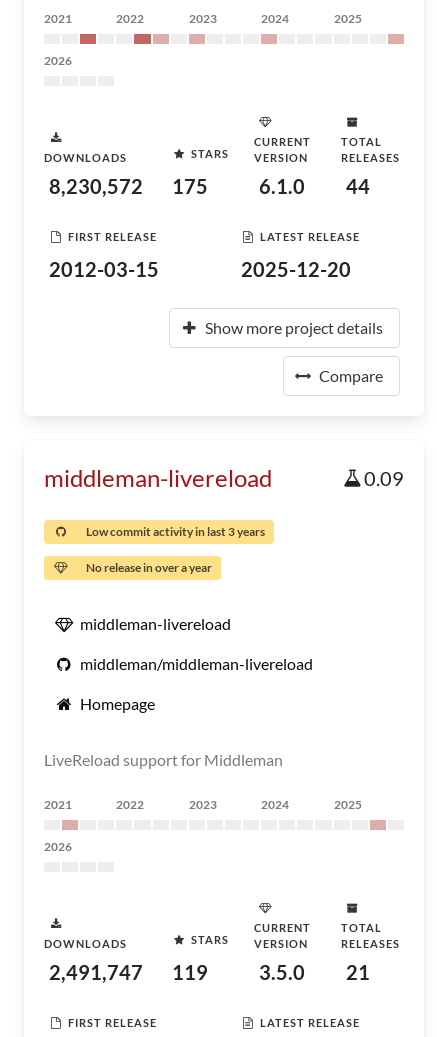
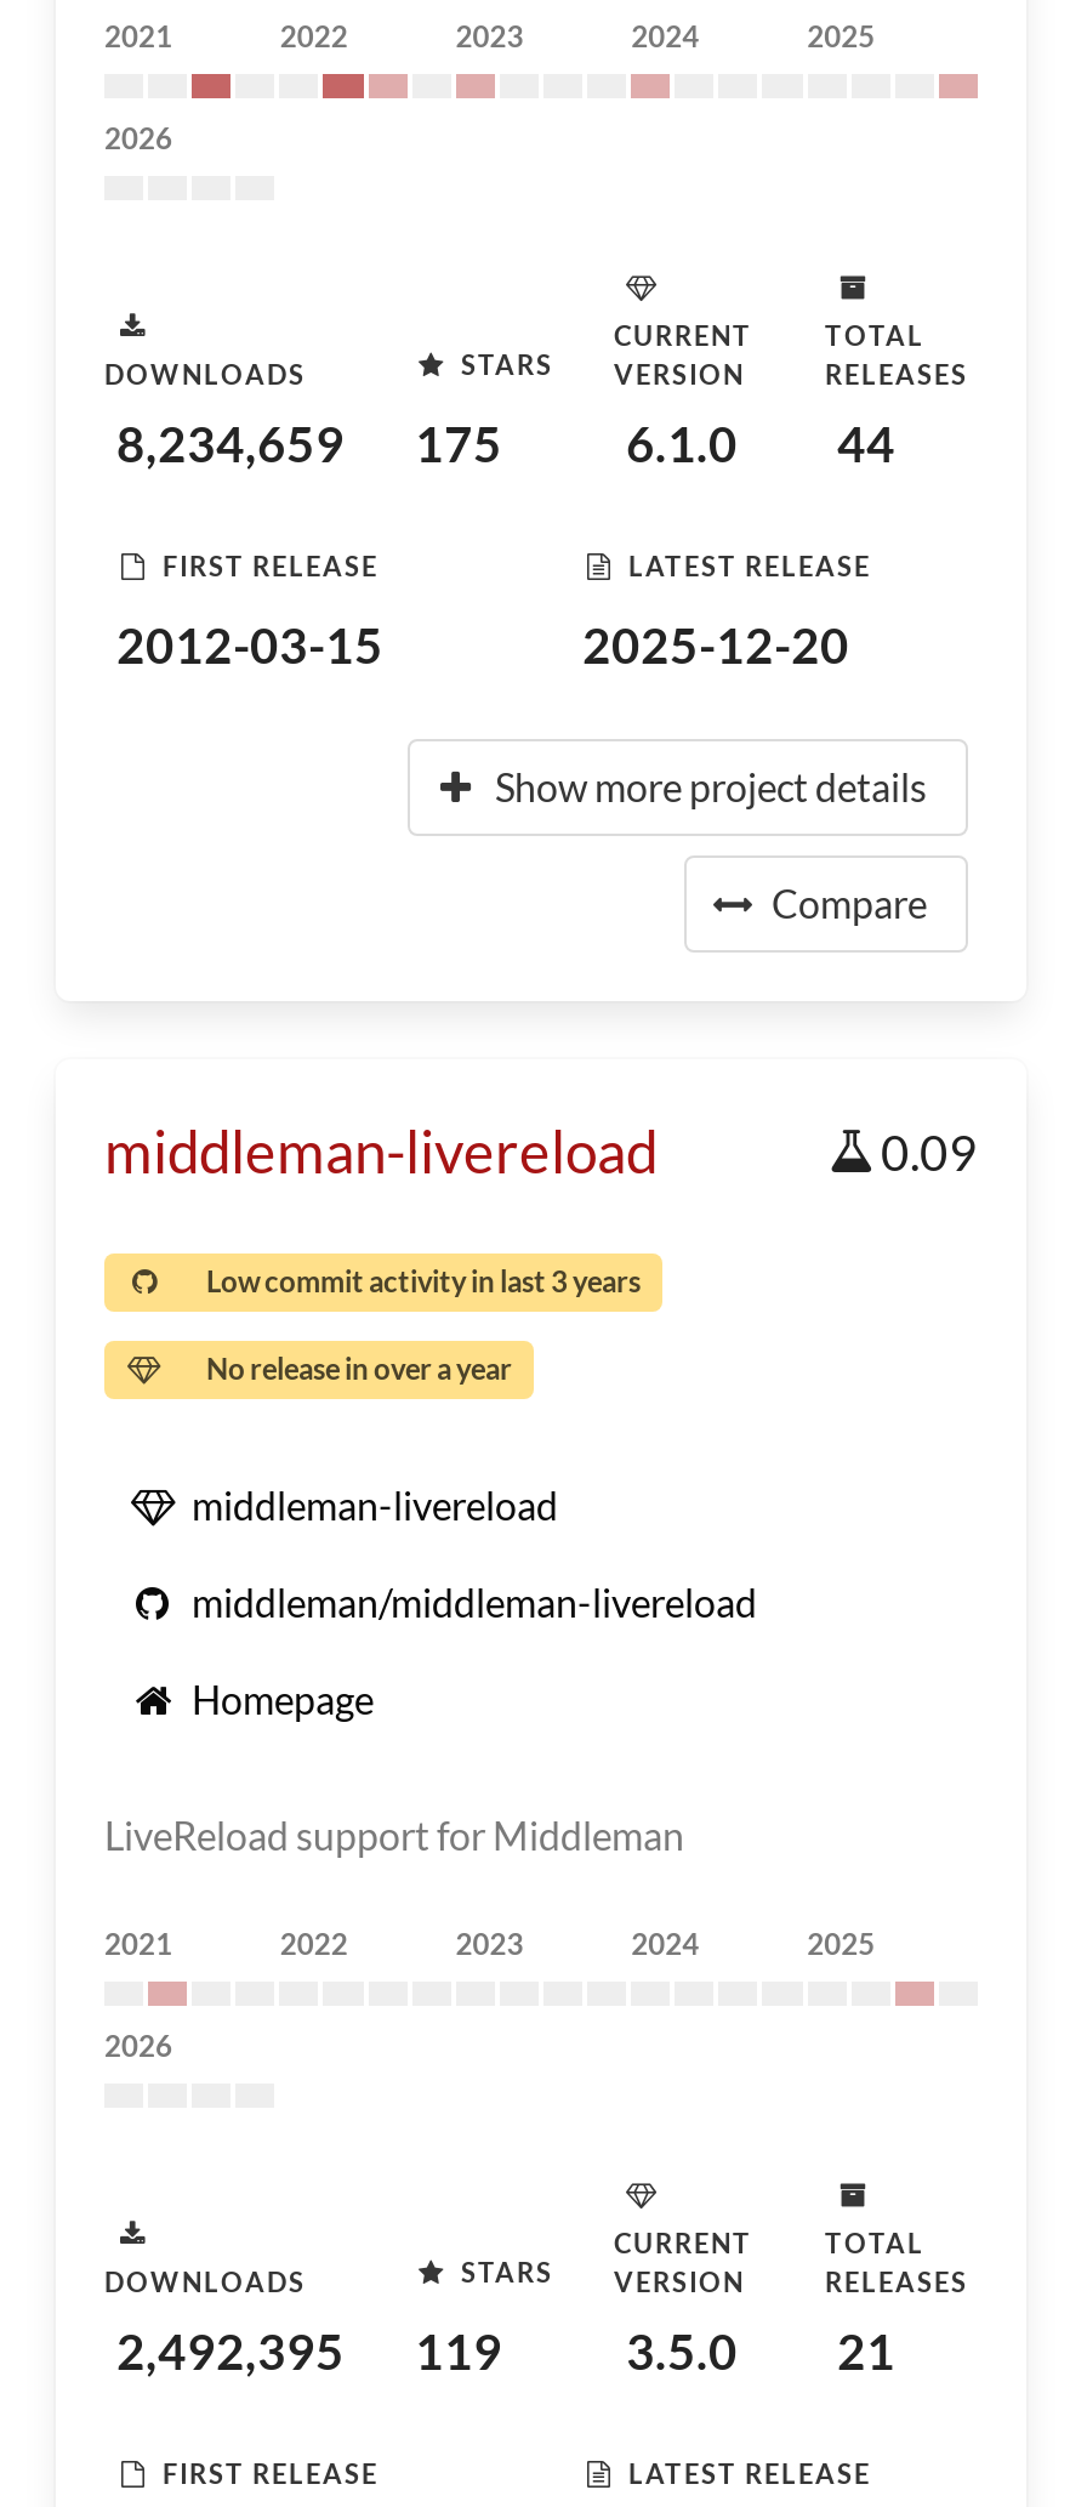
- 8,230,572 175
+ 8,234,659 175

- 2,491,747 119
+ 2,492,395 119
